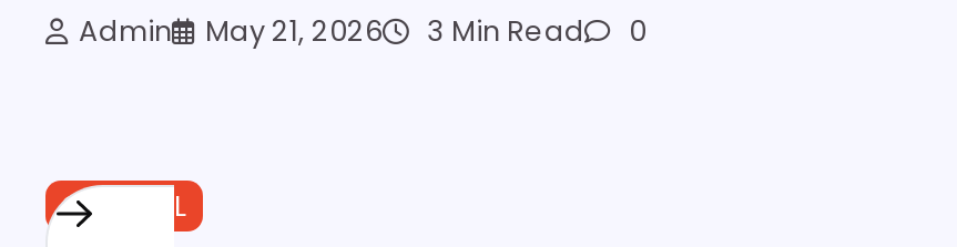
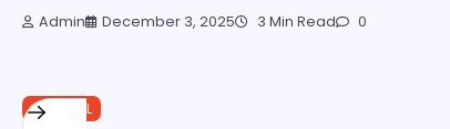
- Admin May 21, 2026 3 Min Read 0
+ Admin December 3, 2025 3 Min Read 0
